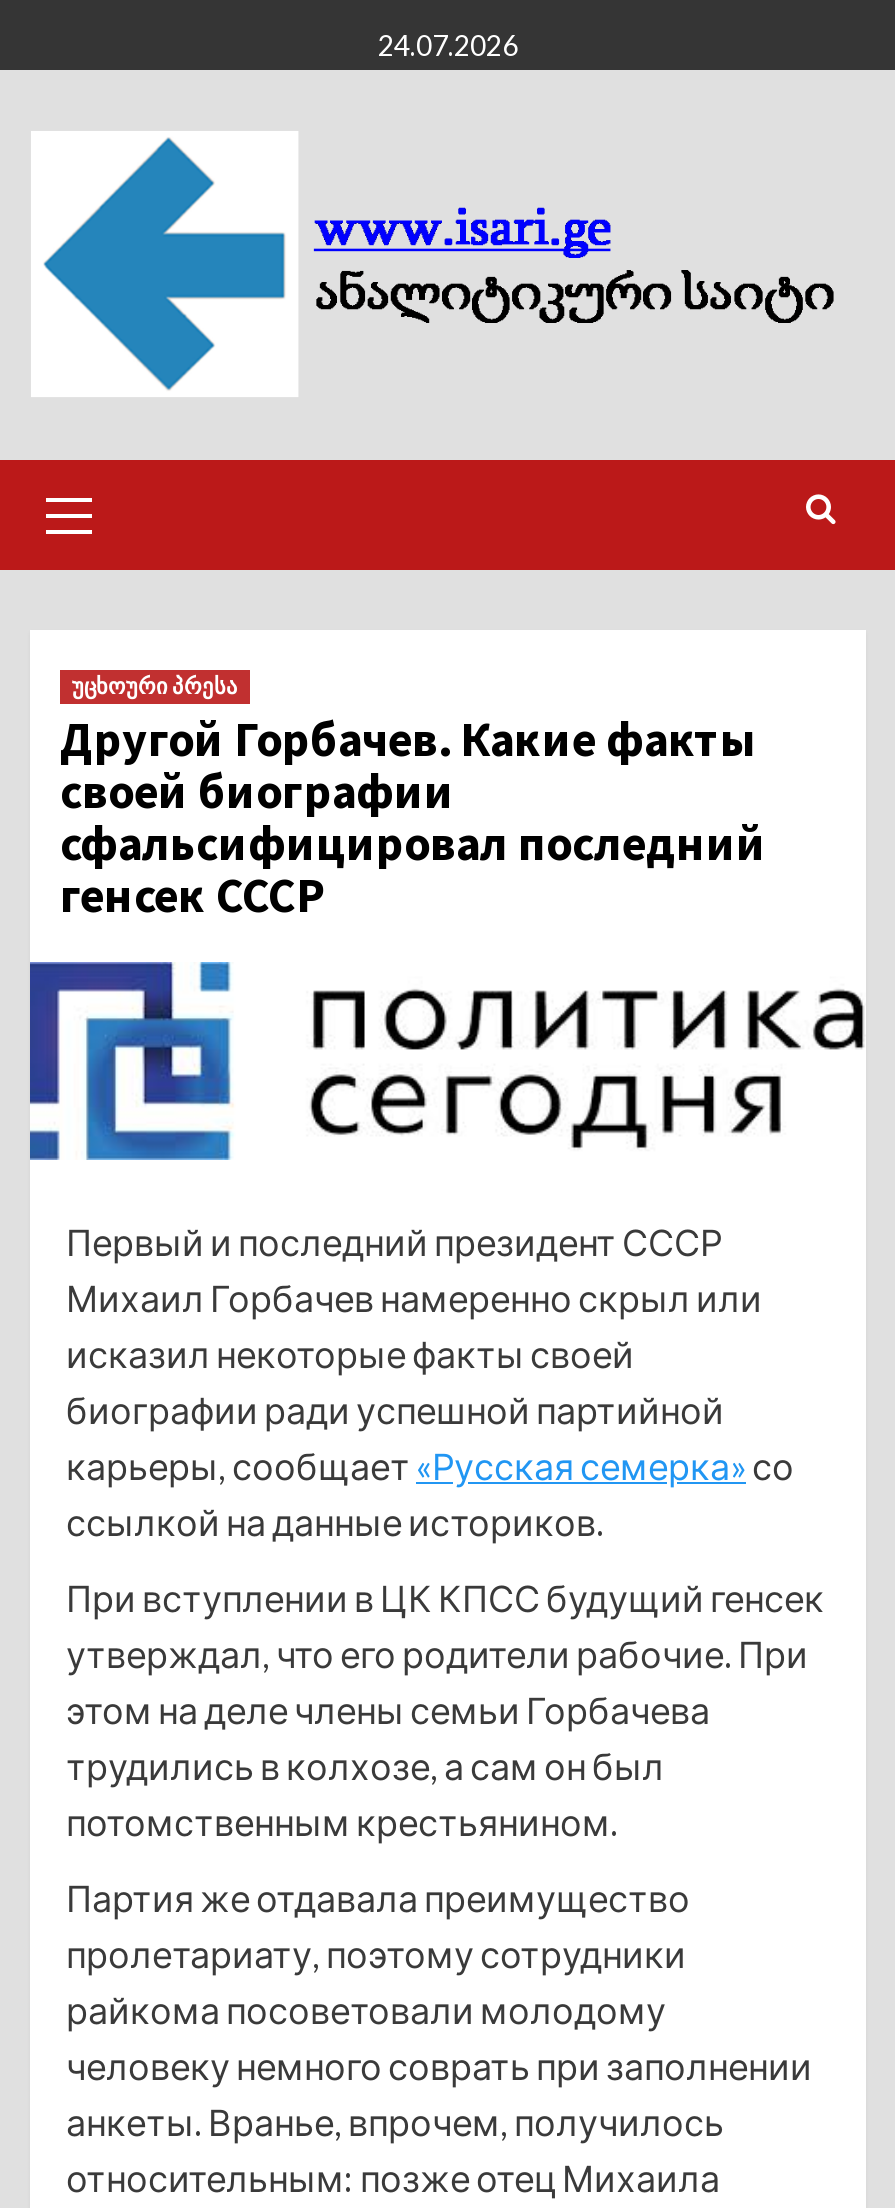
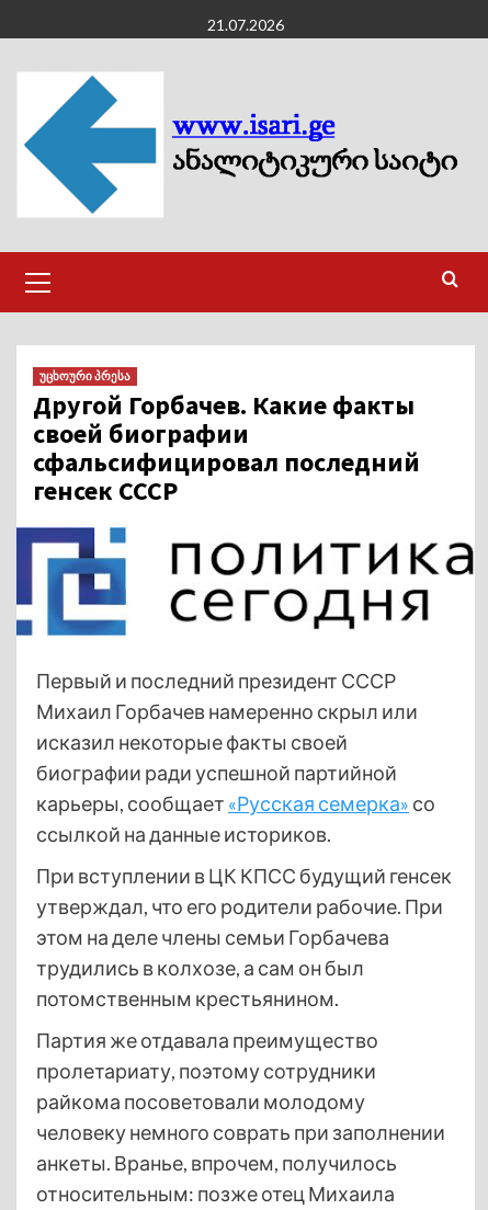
- 24.07.2026
+ 21.07.2026
